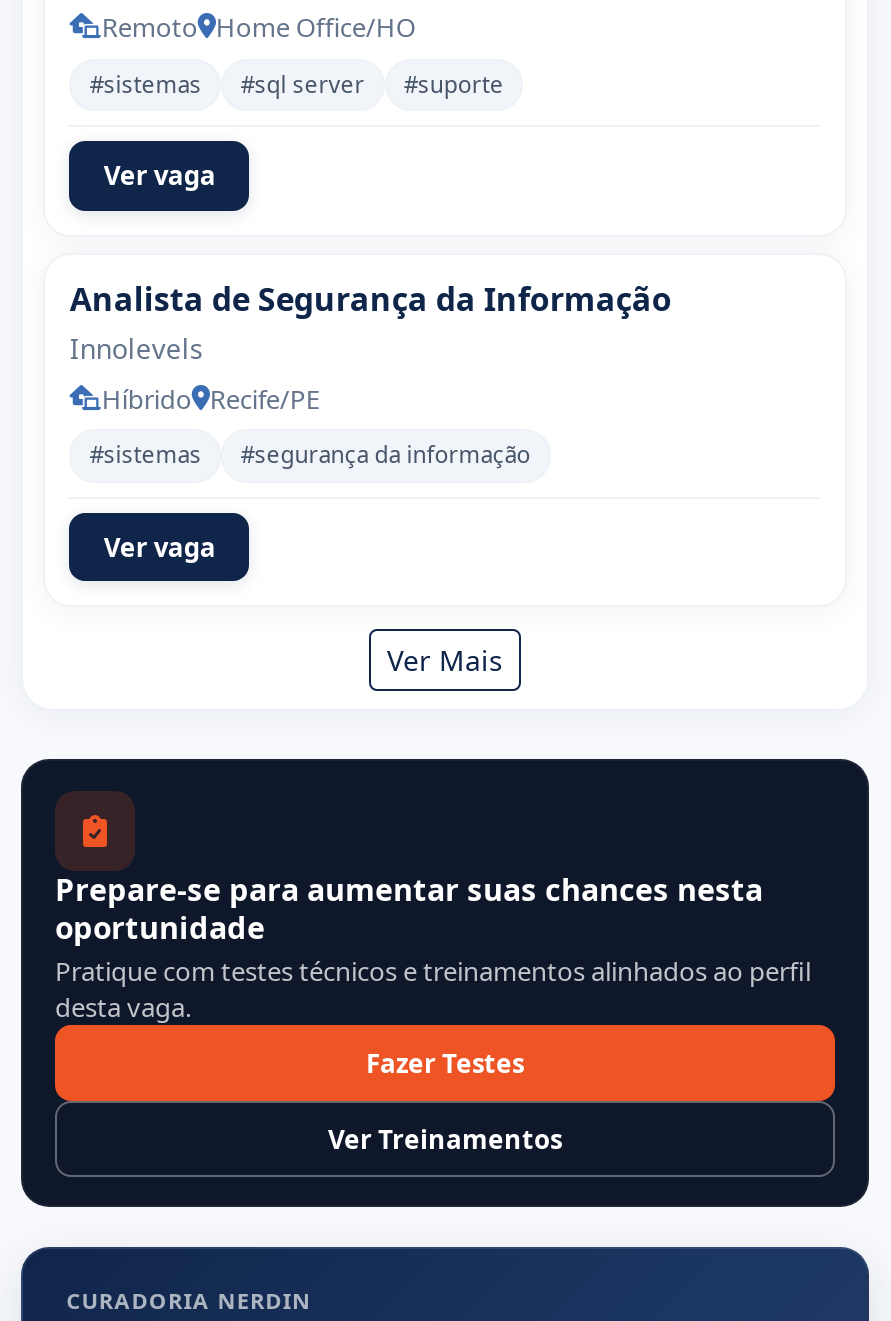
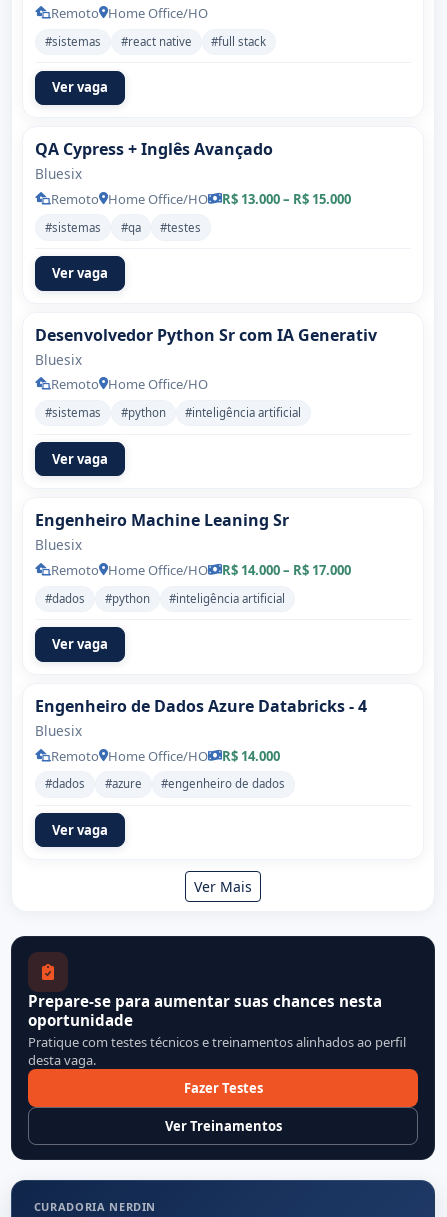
- #sql server
- #suporte
+ #react native
+ #full stack

- Analista de Segurança da Informação
- Innolevels
- Híbrido Recife/PE
+ QA Cypress + Inglês Avançado
+ Bluesix
+ Remoto Home Office/HO
+ R$ 13.000 – R$ 15.000

- #segurança da informação
+ #qa
+ #testes
+ Ver vaga
+ Desenvolvedor Python Sr com IA Generativ
+ Bluesix
+ Remoto Home Office/HO
+ #sistemas
+ #python
+ #inteligência artificial
+ Ver vaga
+ Engenheiro Machine Leaning Sr
+ Bluesix
+ Remoto Home Office/HO
+ R$ 14.000 – R$ 17.000
+ #dados
+ #python
+ #inteligência artificial
+ Ver vaga
+ Engenheiro de Dados Azure Databricks - 4
+ Bluesix
+ Remoto Home Office/HO
+ R$ 14.000
+ #dados
+ #azure
+ #engenheiro de dados
